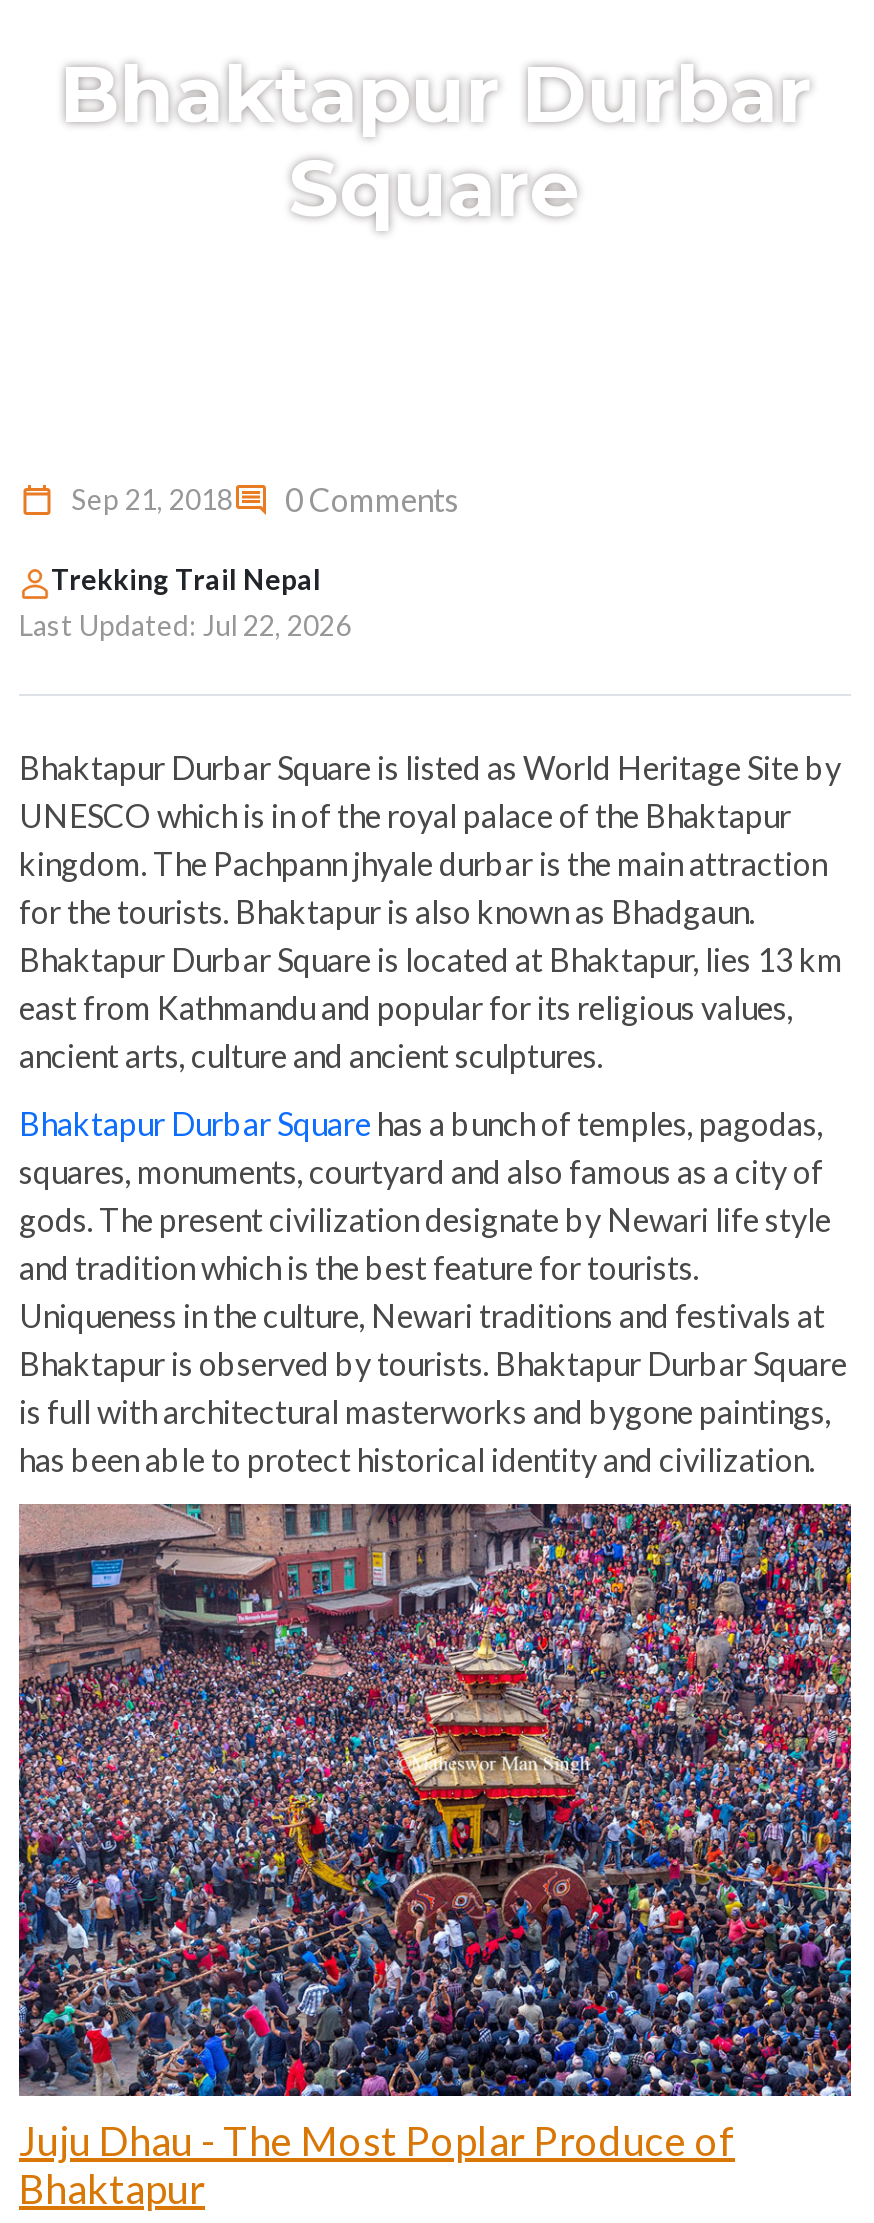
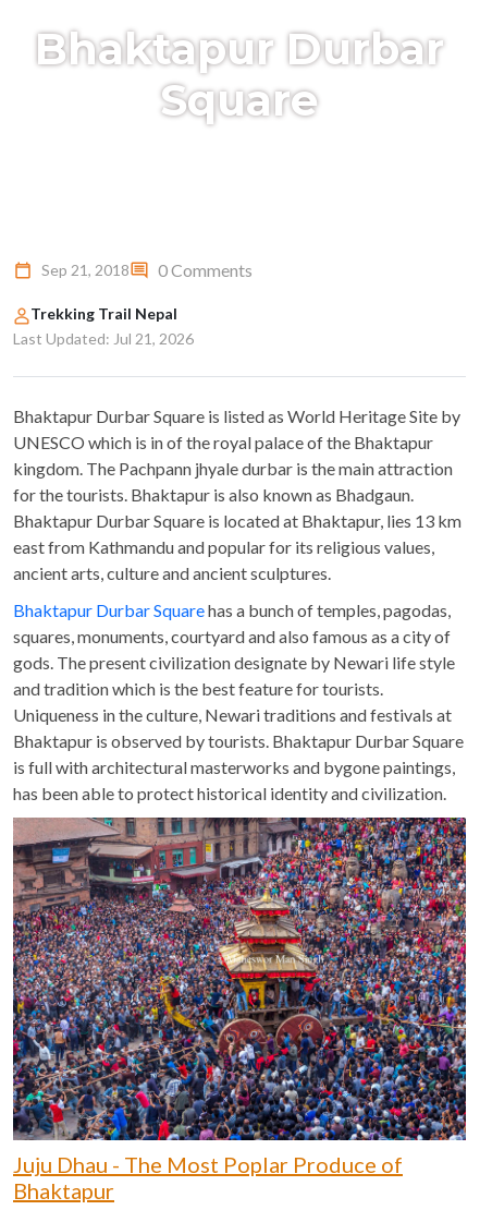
- Last Updated: Jul 22, 2026
+ Last Updated: Jul 21, 2026
